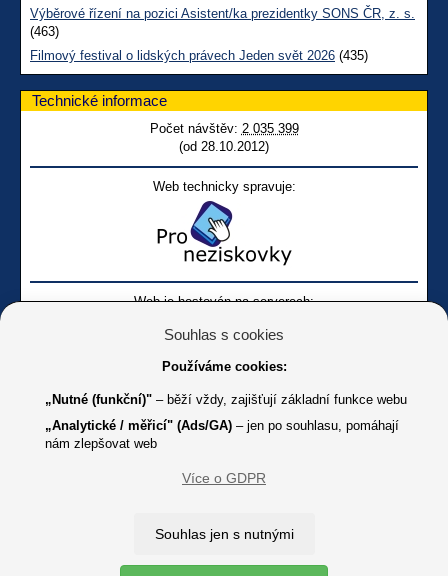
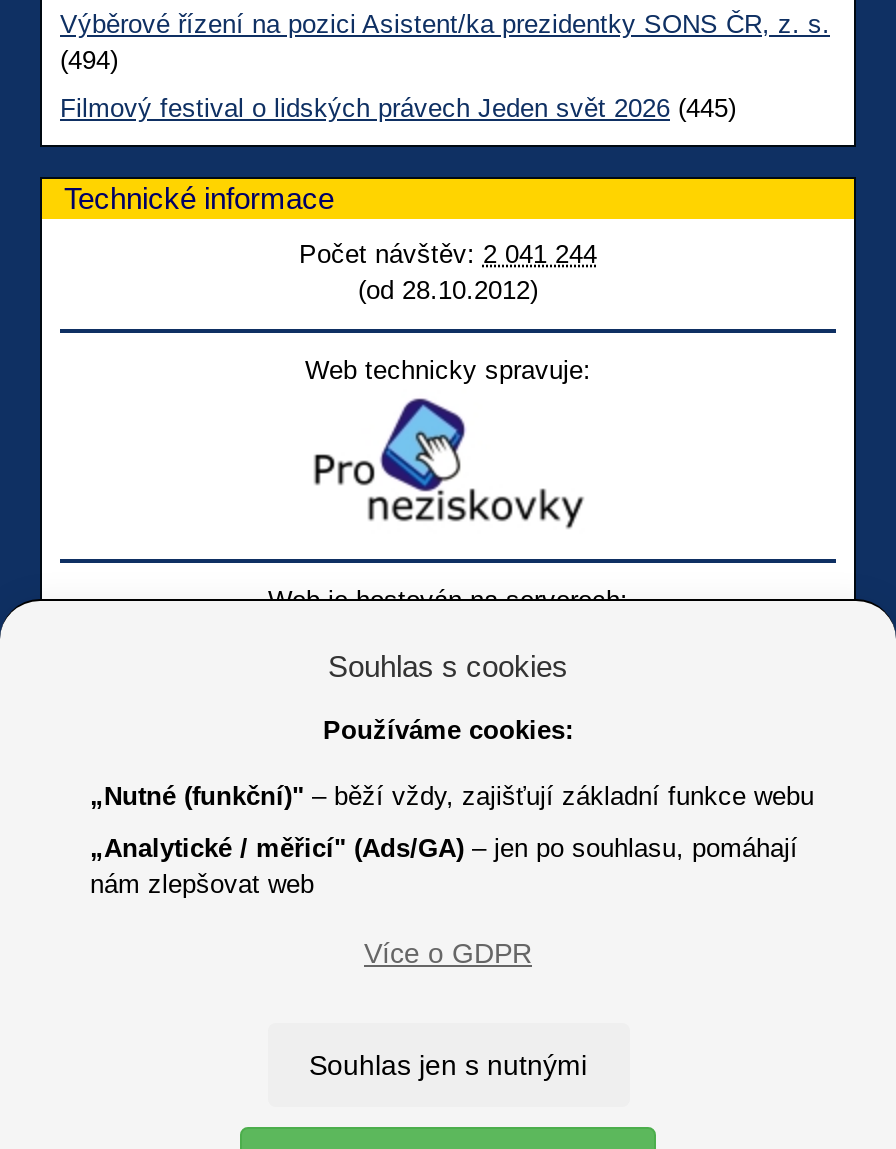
- (463)
+ (494)

- Filmový festival o lidských právech Jeden svět 2026 (435)
+ Filmový festival o lidských právech Jeden svět 2026 (445)

- Počet návštěv: 2 035 399
+ Počet návštěv: 2 041 244
